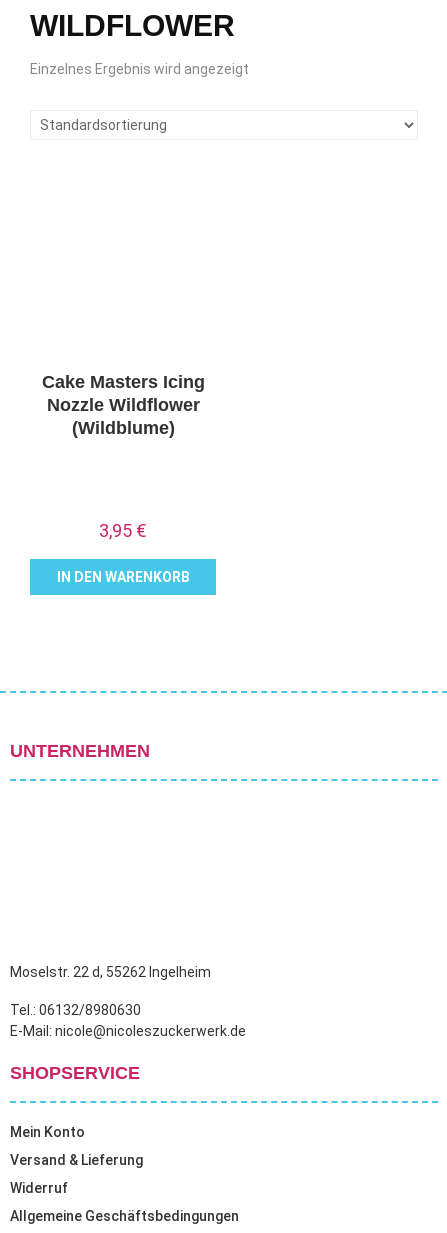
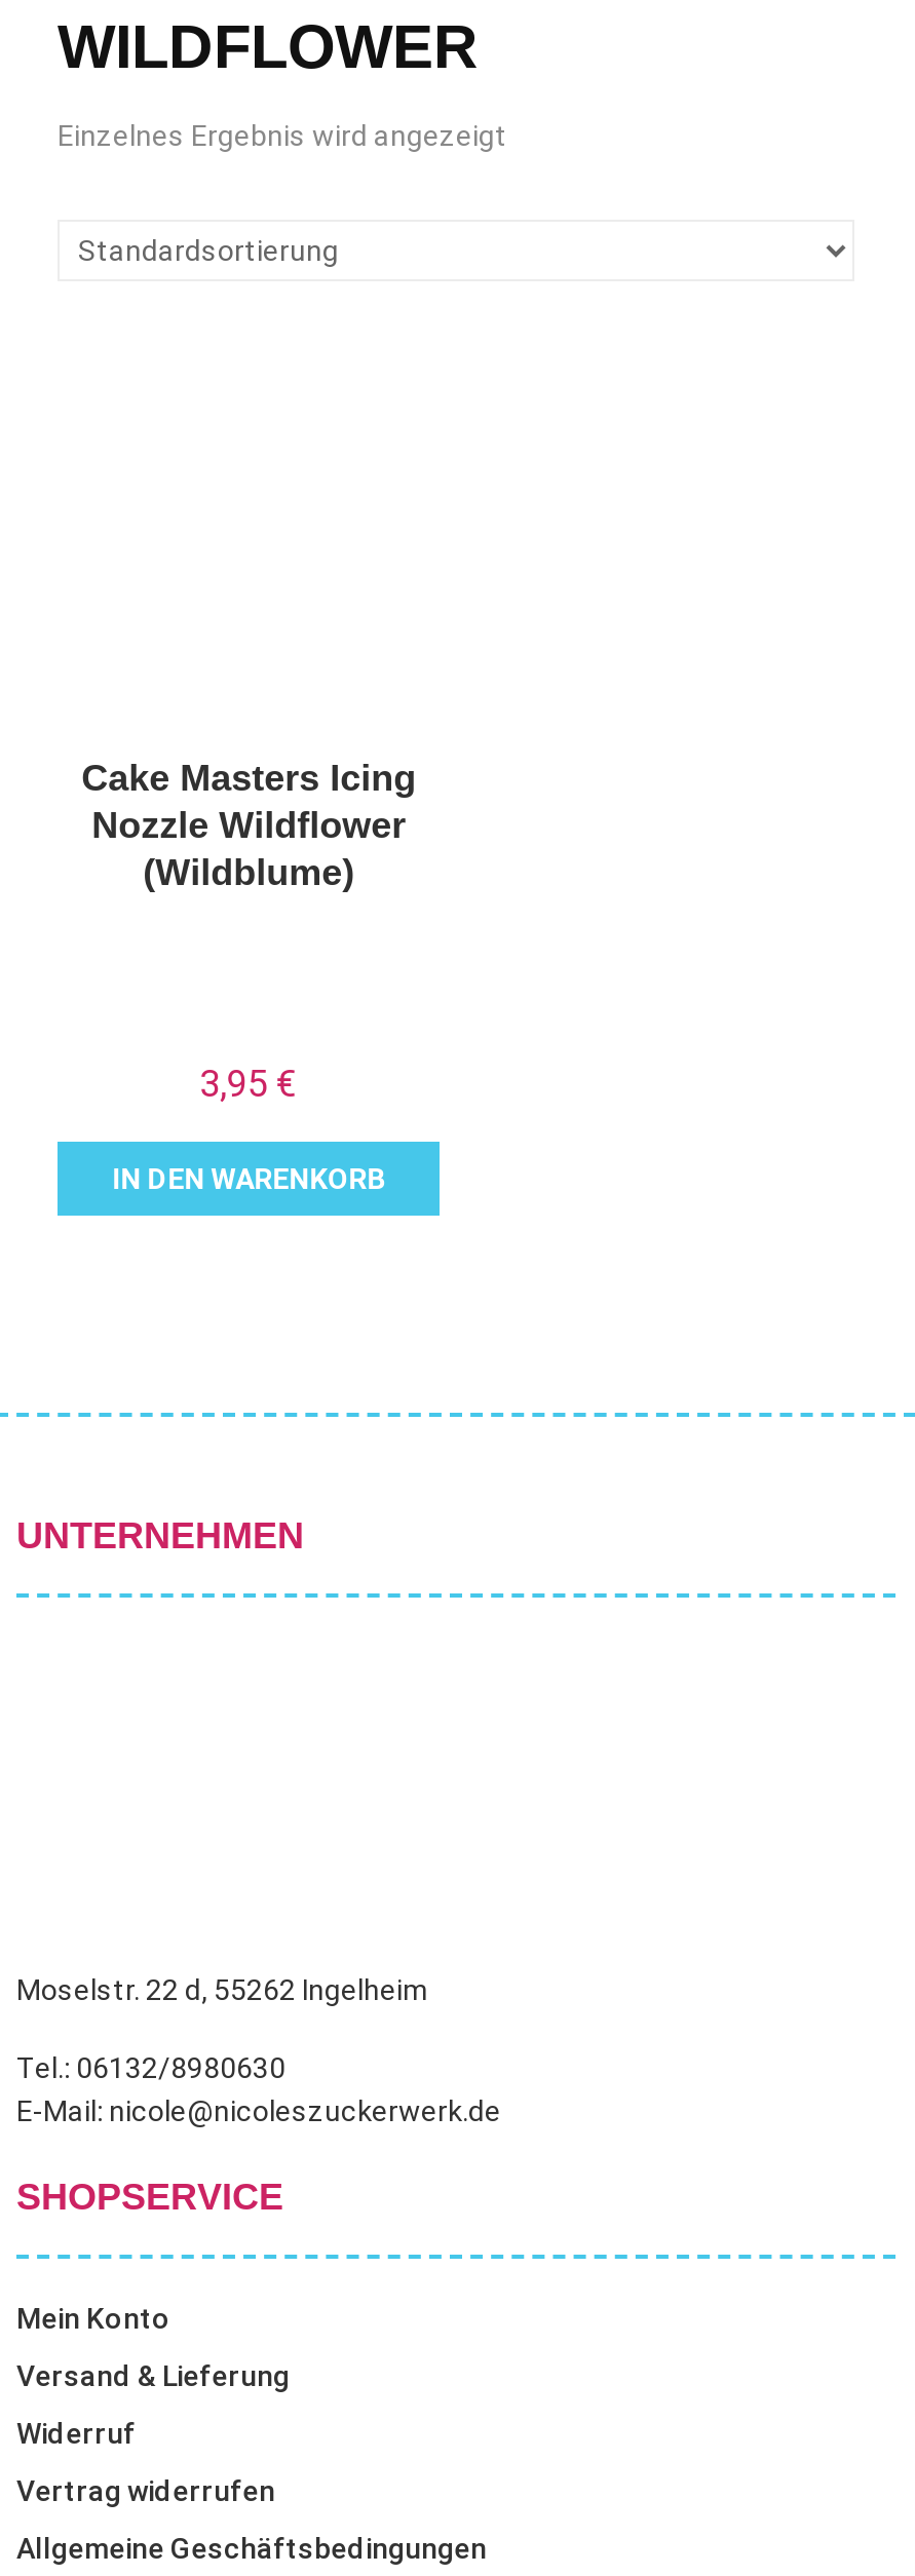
+ Vertrag widerrufen
